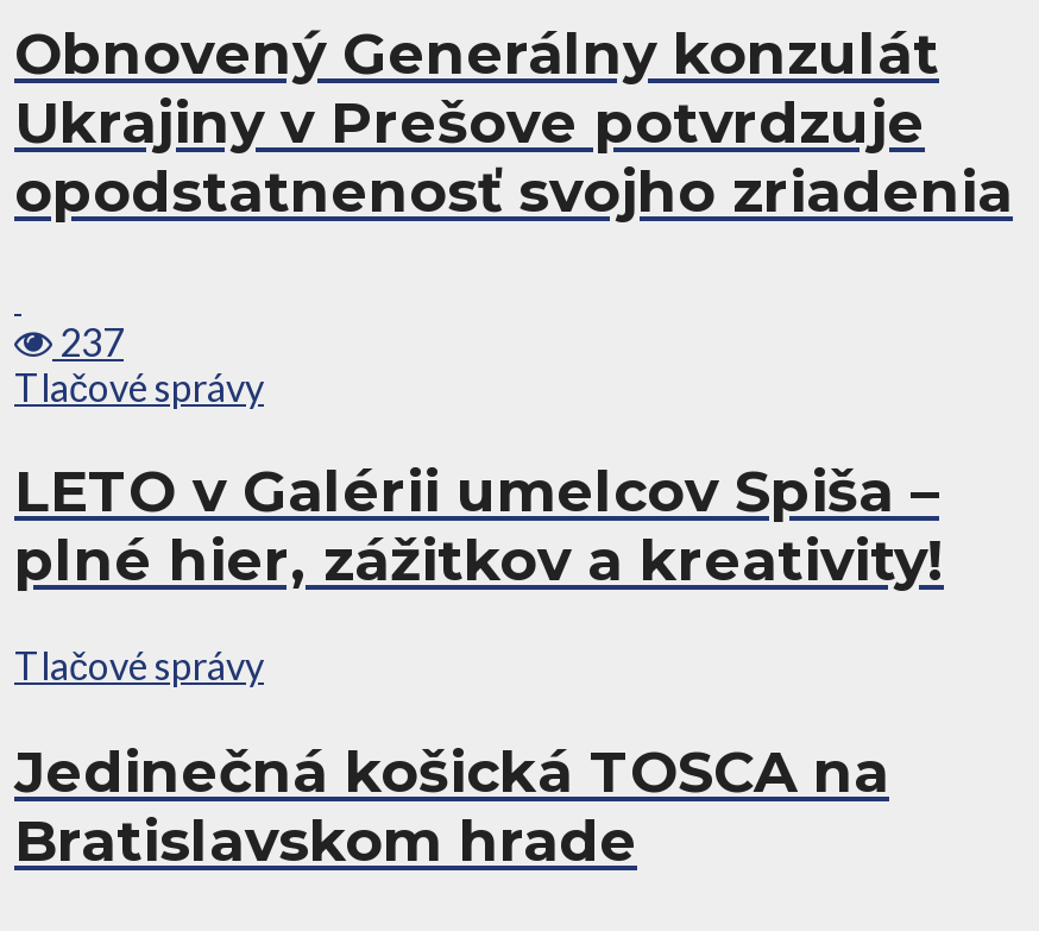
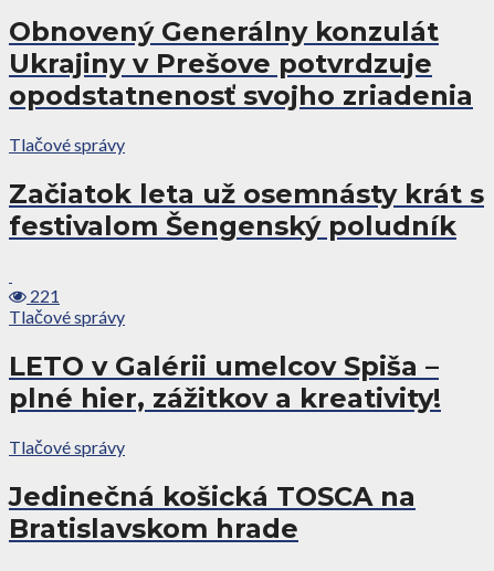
- 237
+ Tlačové správy
+ Začiatok leta už osemnásty krát s
+ festivalom Šengenský poludník
+ 221
